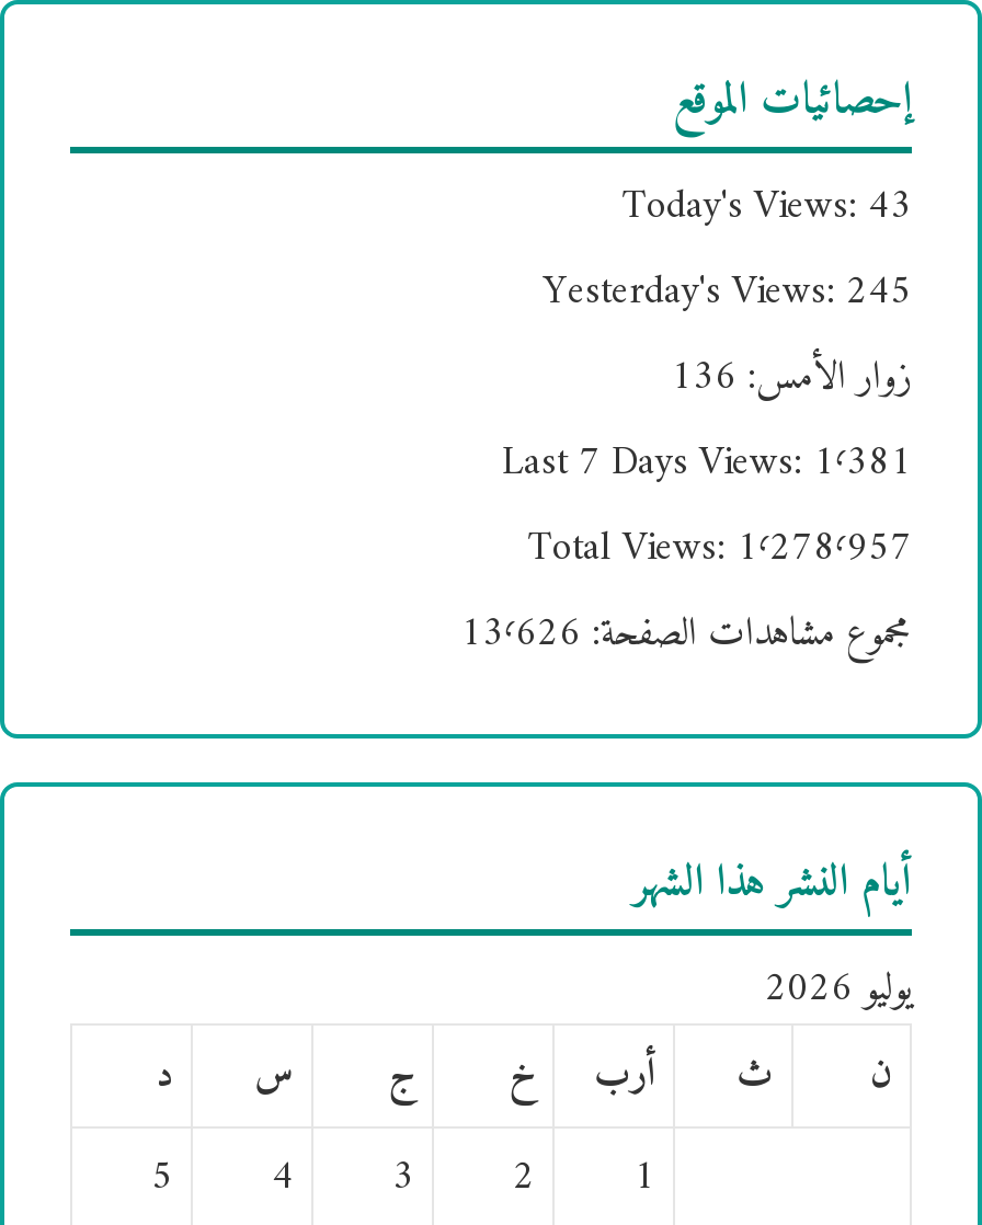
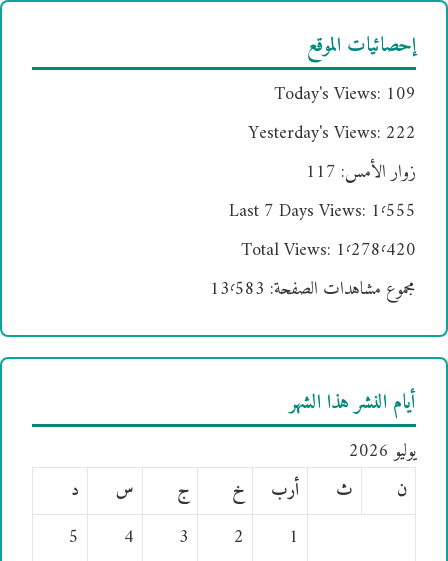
- Today's Views: 43
+ Today's Views: 109

- Yesterday's Views: 245
+ Yesterday's Views: 222

- زوار الأمس: 136
+ زوار الأمس: 117

- Last 7 Days Views: 1٬381
+ Last 7 Days Views: 1٬555

- Total Views: 1٬278٬957
+ Total Views: 1٬278٬420

- مجموع مشاهدات الصفحة: 13٬626
+ مجموع مشاهدات الصفحة: 13٬583
